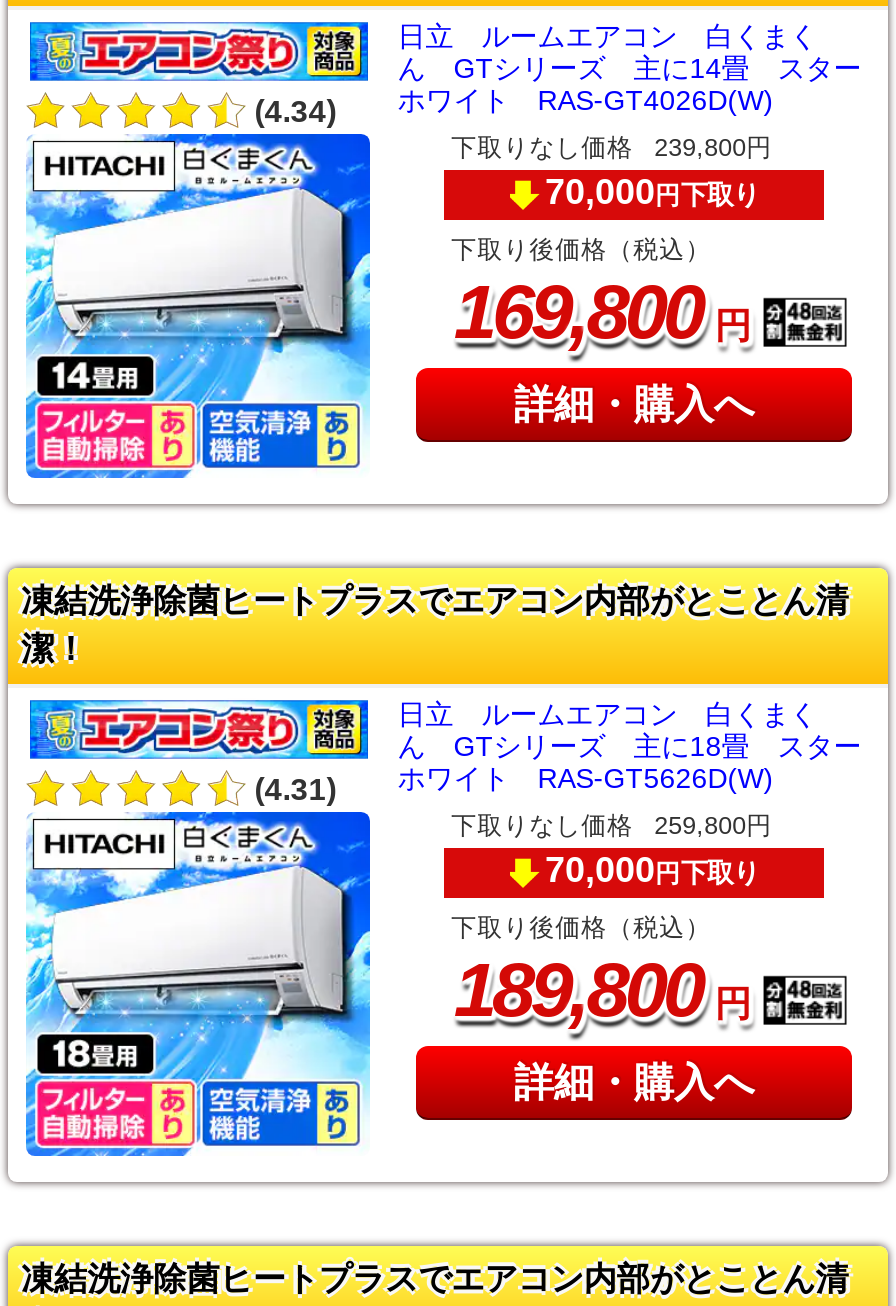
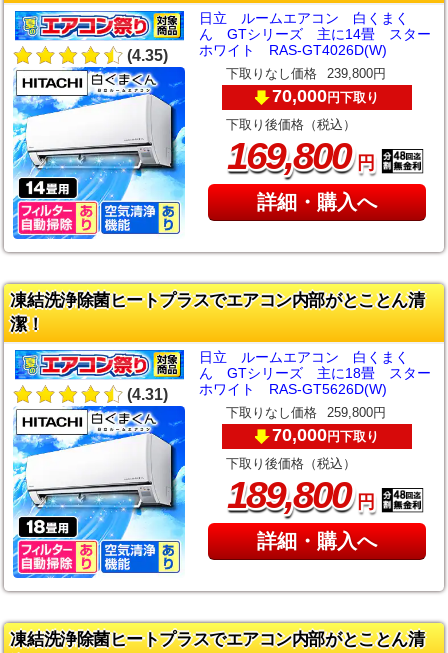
- (4.34) ホワイト RAS-GT4026D(W)
+ (4.35) ホワイト RAS-GT4026D(W)
